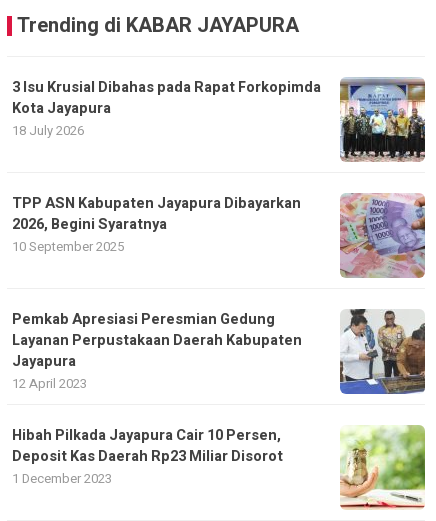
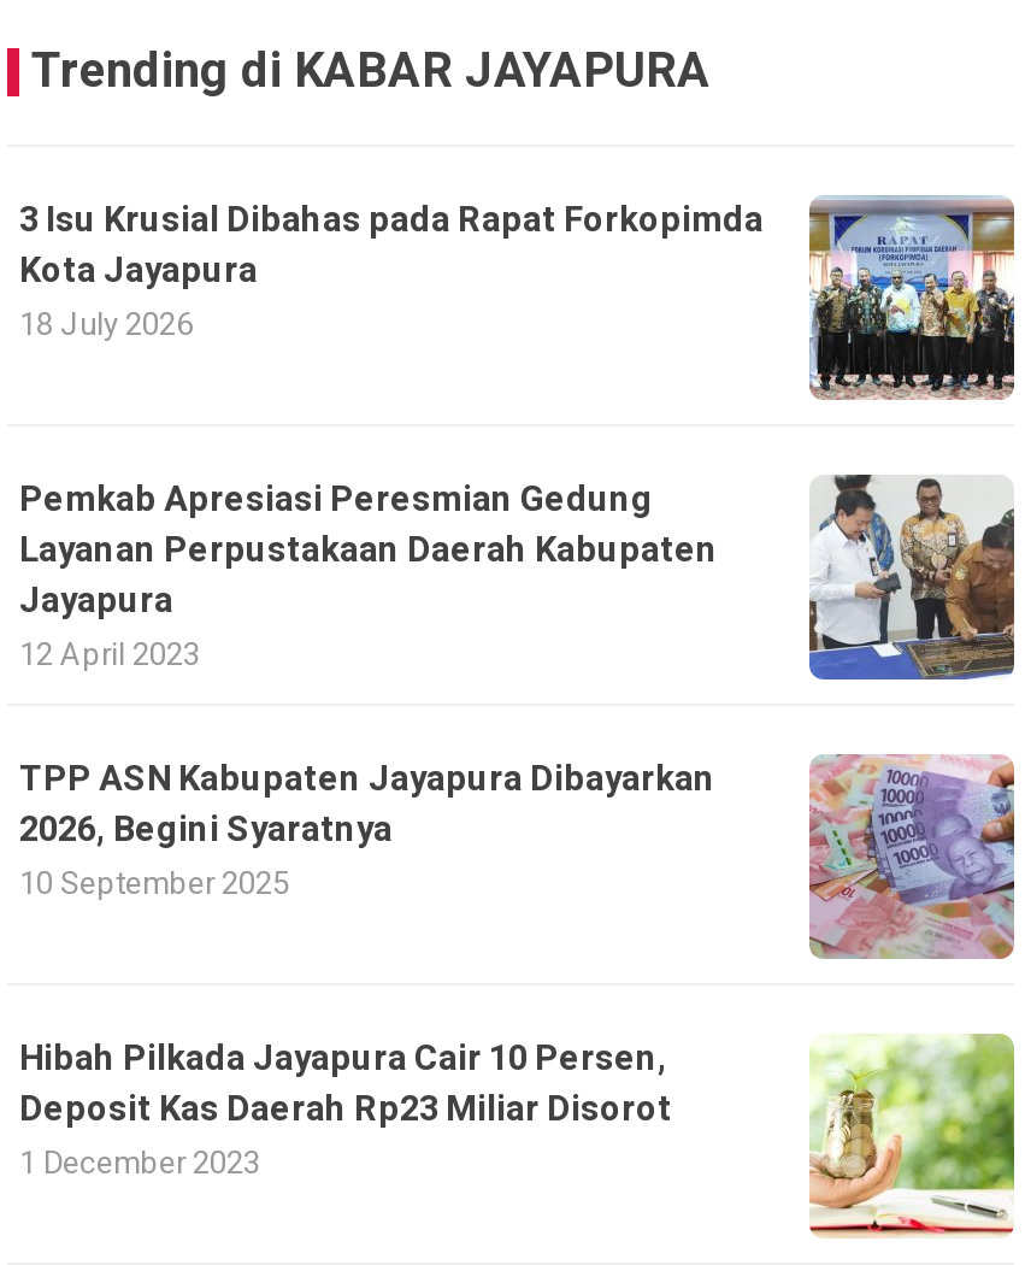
moved down: [image] | TPP ASN Kabupaten Jayapura Dibayarkan | 2026, Begini Syaratnya | 10 September 2025

moved up: [image] | Pemkab Apresiasi Peresmian Gedung | Layanan Perpustakaan Daerah Kabupaten | Jayapura | 12 April 2023
